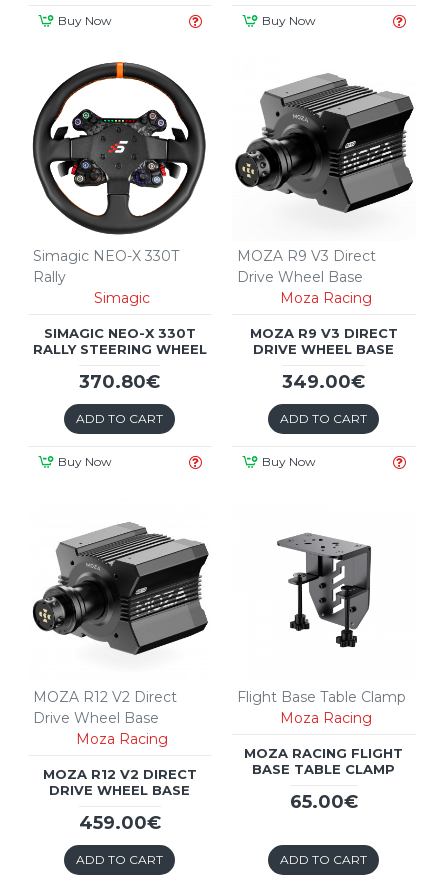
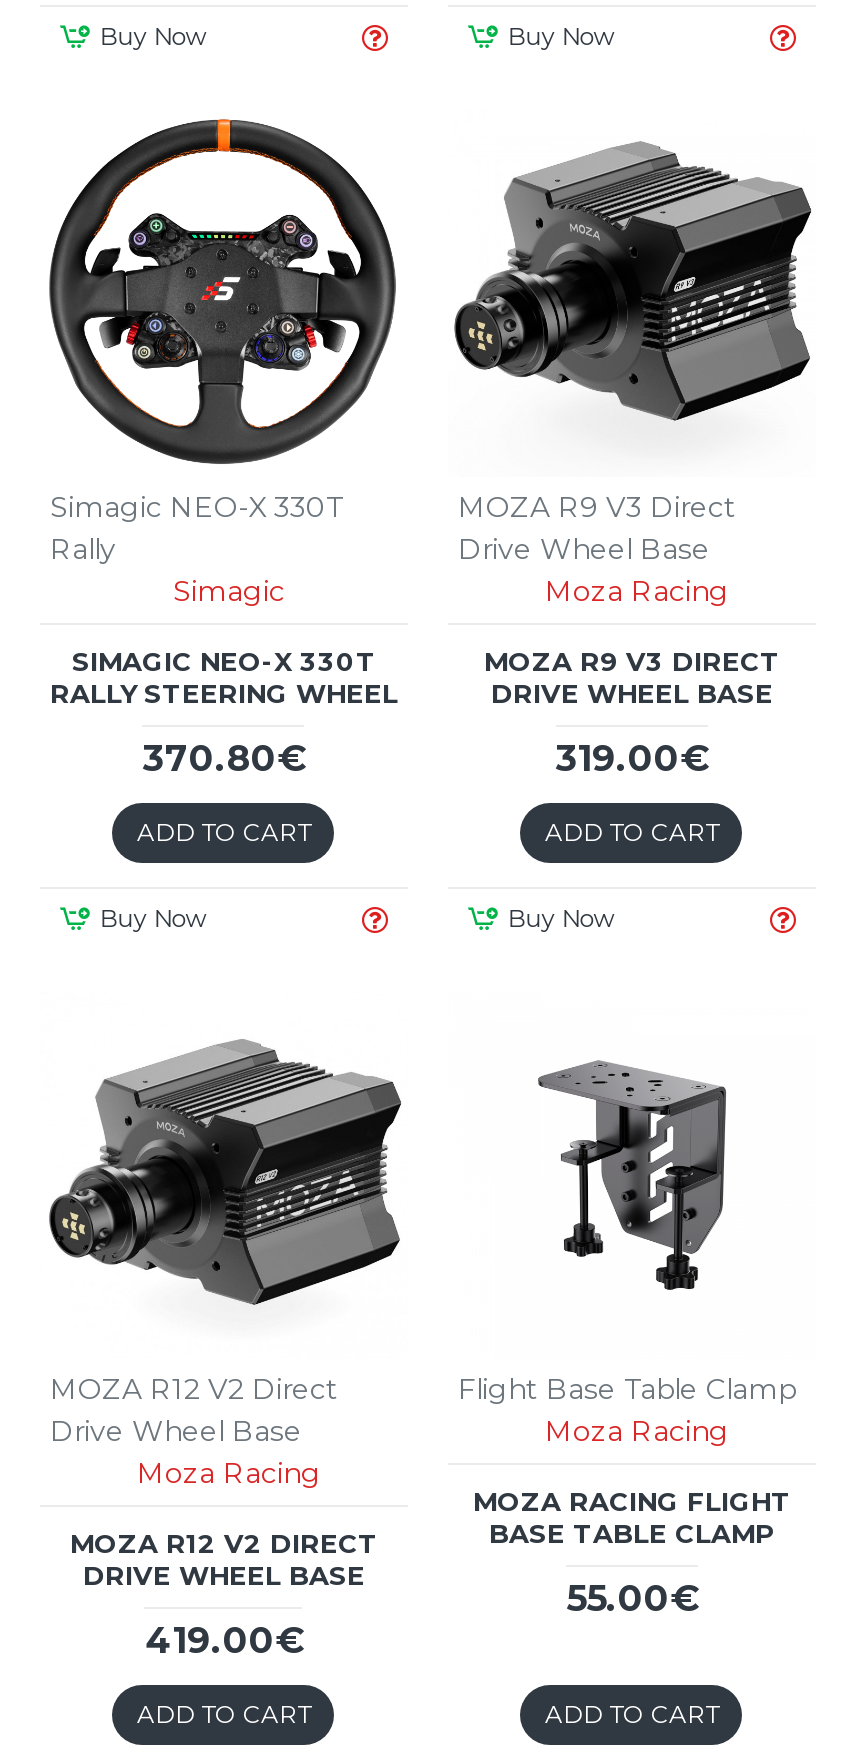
- 349.00€
+ 319.00€

- 65.00€
+ 55.00€

- 459.00€
+ 419.00€
